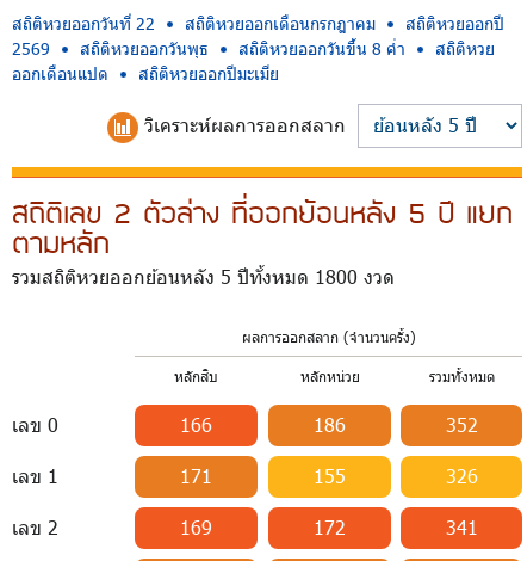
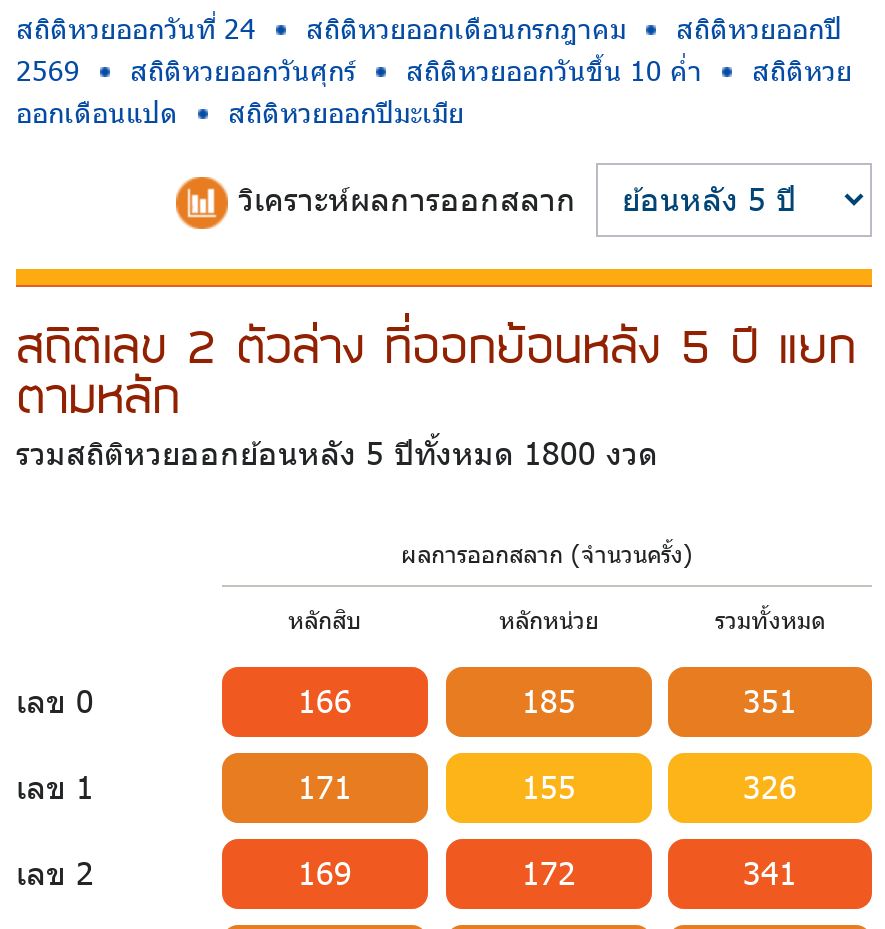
- สถิติหวยออกวันที่ 22
+ สถิติหวยออกวันที่ 24

- สถิติหวยออกวันพุธ
- สถิติหวยออกวันขึ้น 8 ค่ำ
+ สถิติหวยออกวันศุกร์
+ สถิติหวยออกวันขึ้น 10 ค่ำ

- 186
+ 185

- 352
+ 351
